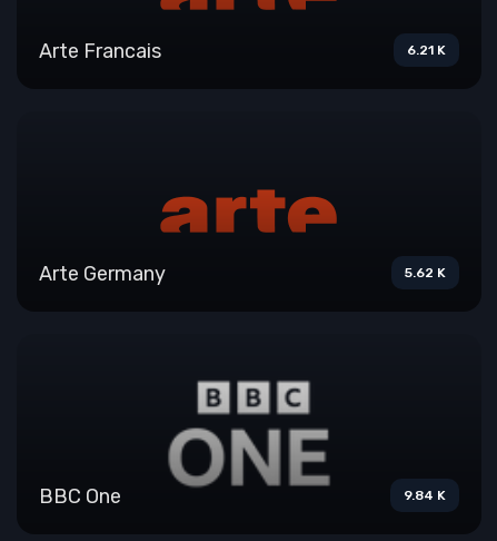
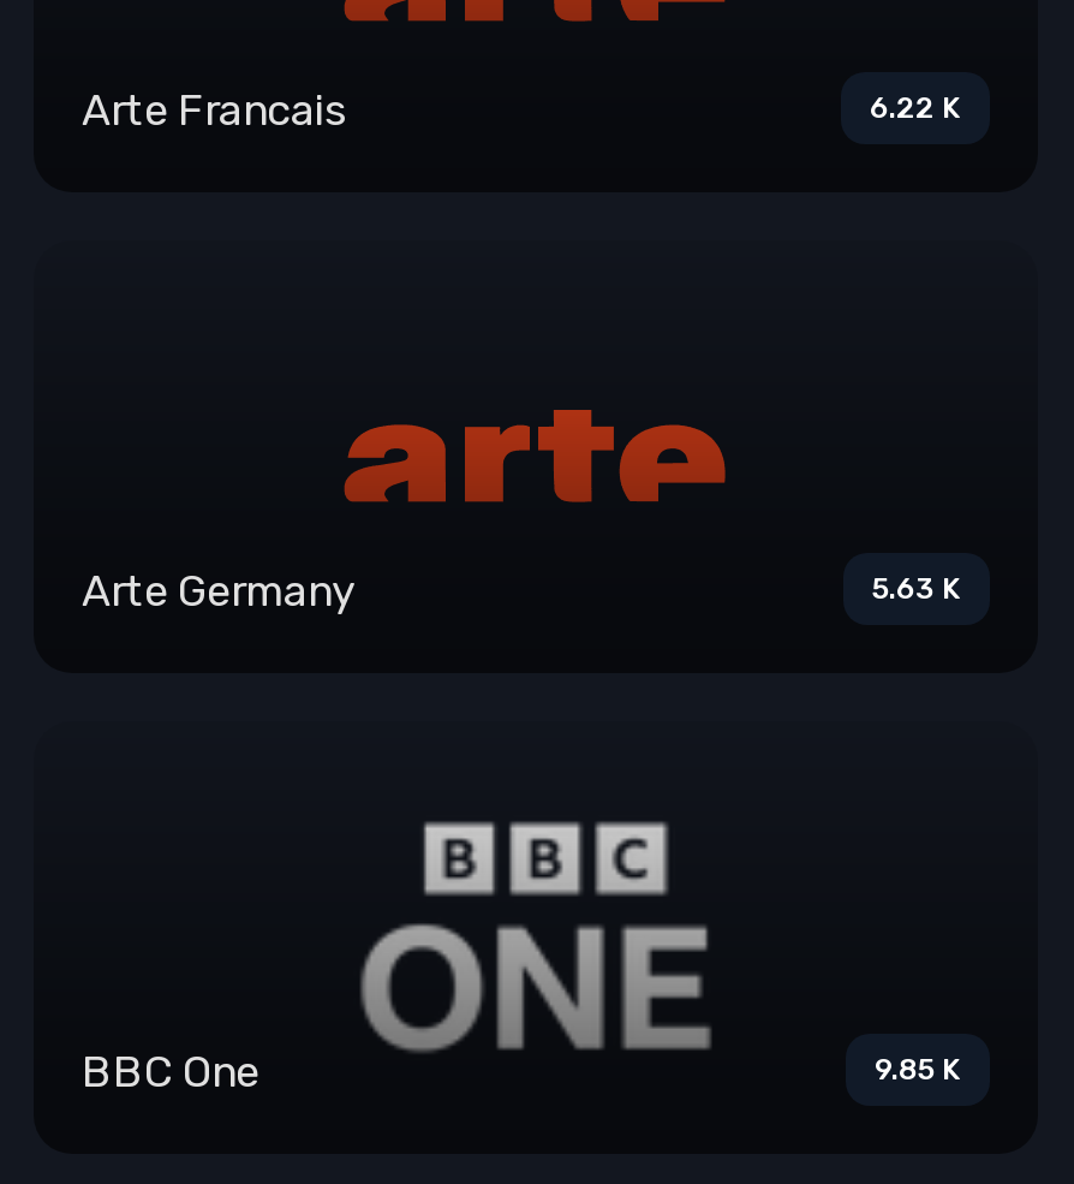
- 6.21 K
+ 6.22 K

- 5.62 K
+ 5.63 K

- 9.84 K
+ 9.85 K
